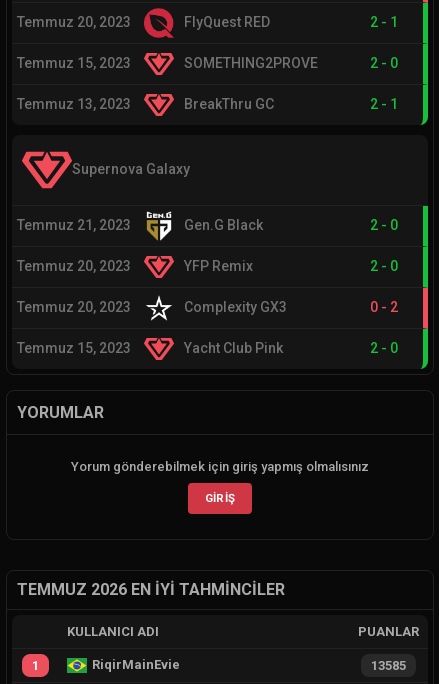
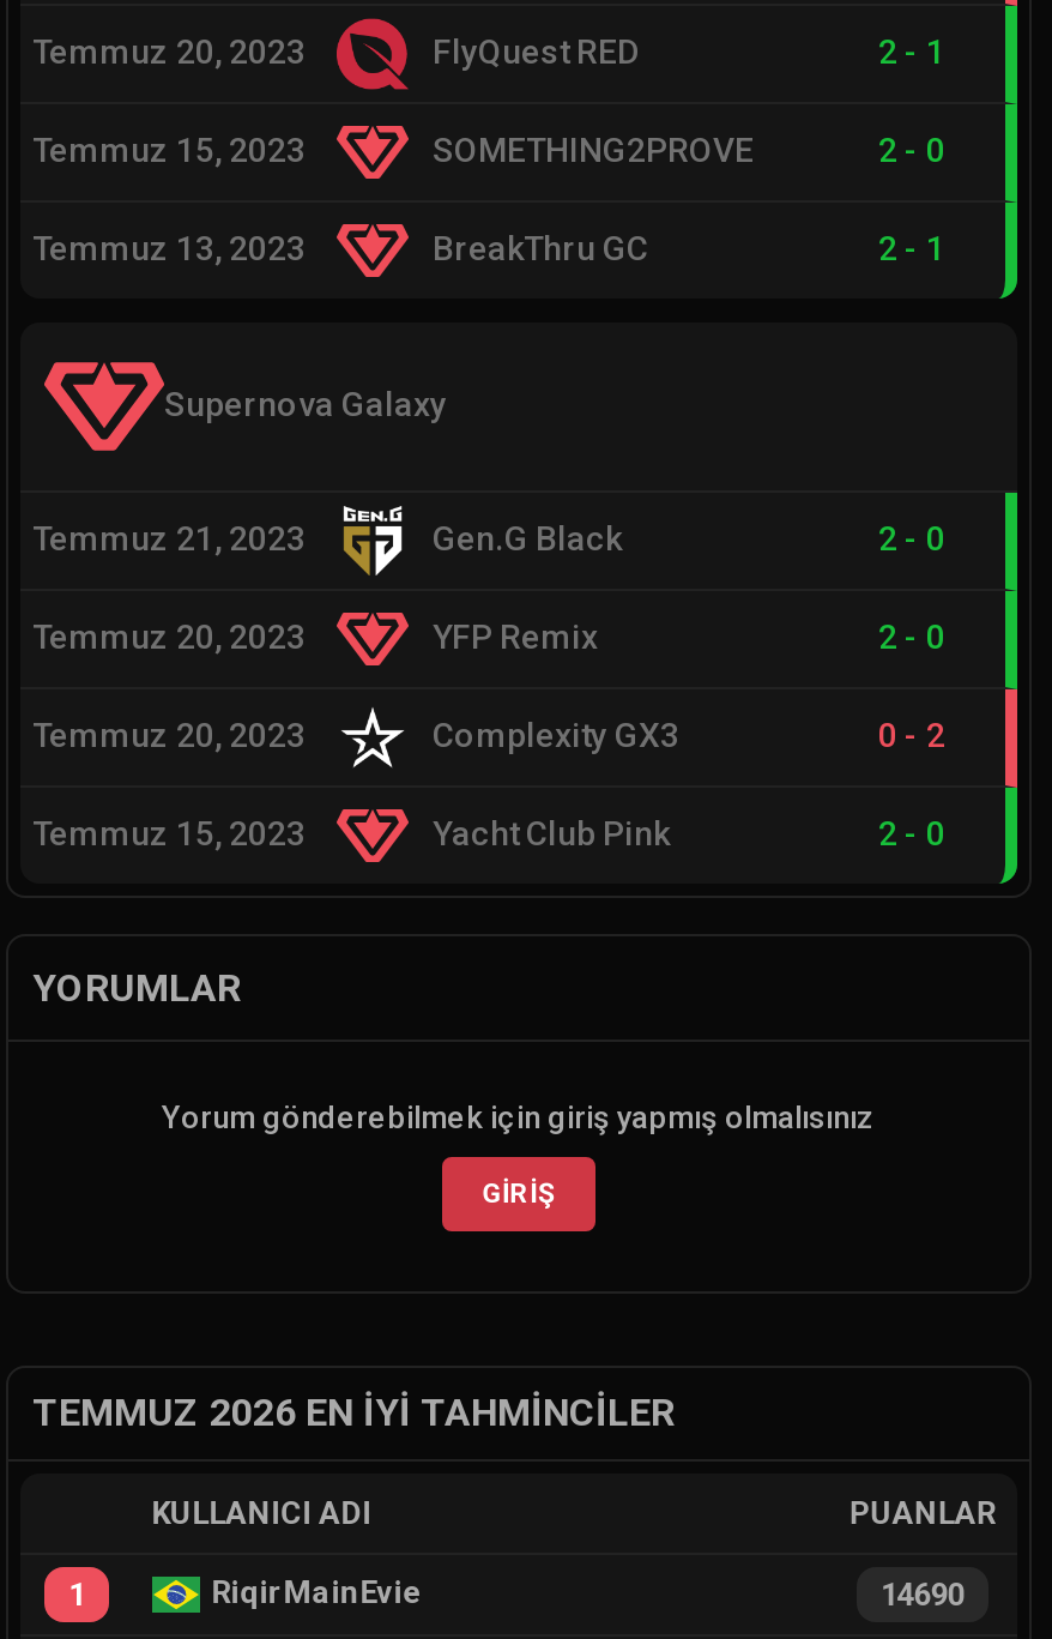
- 13585
+ 14690
